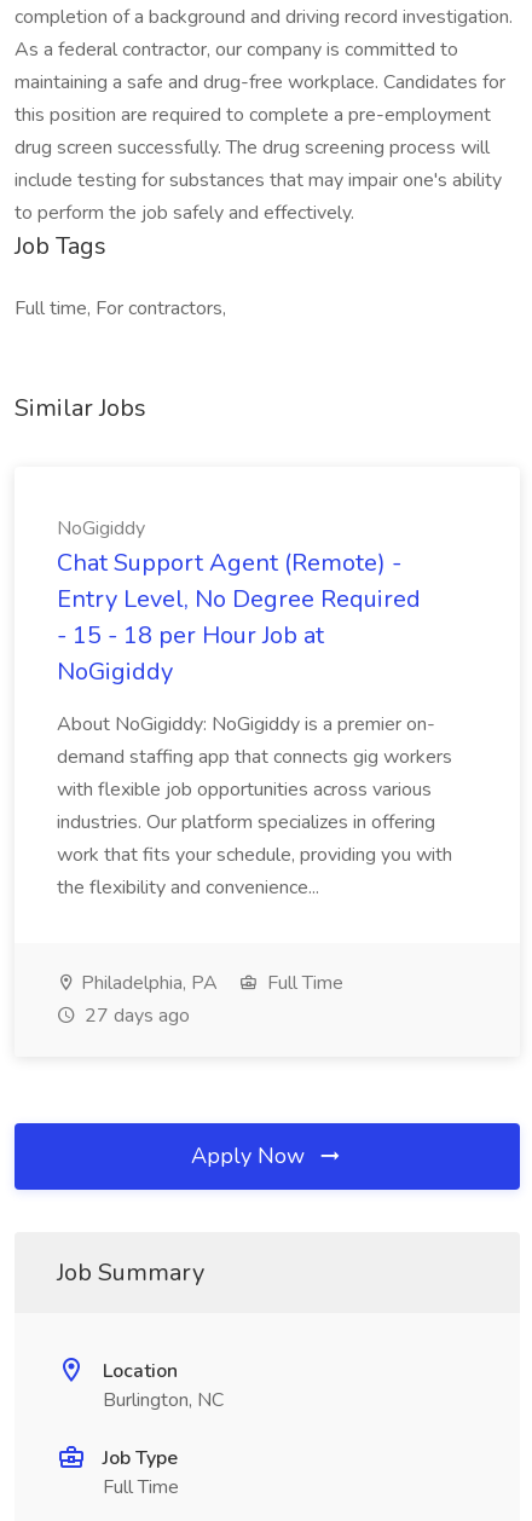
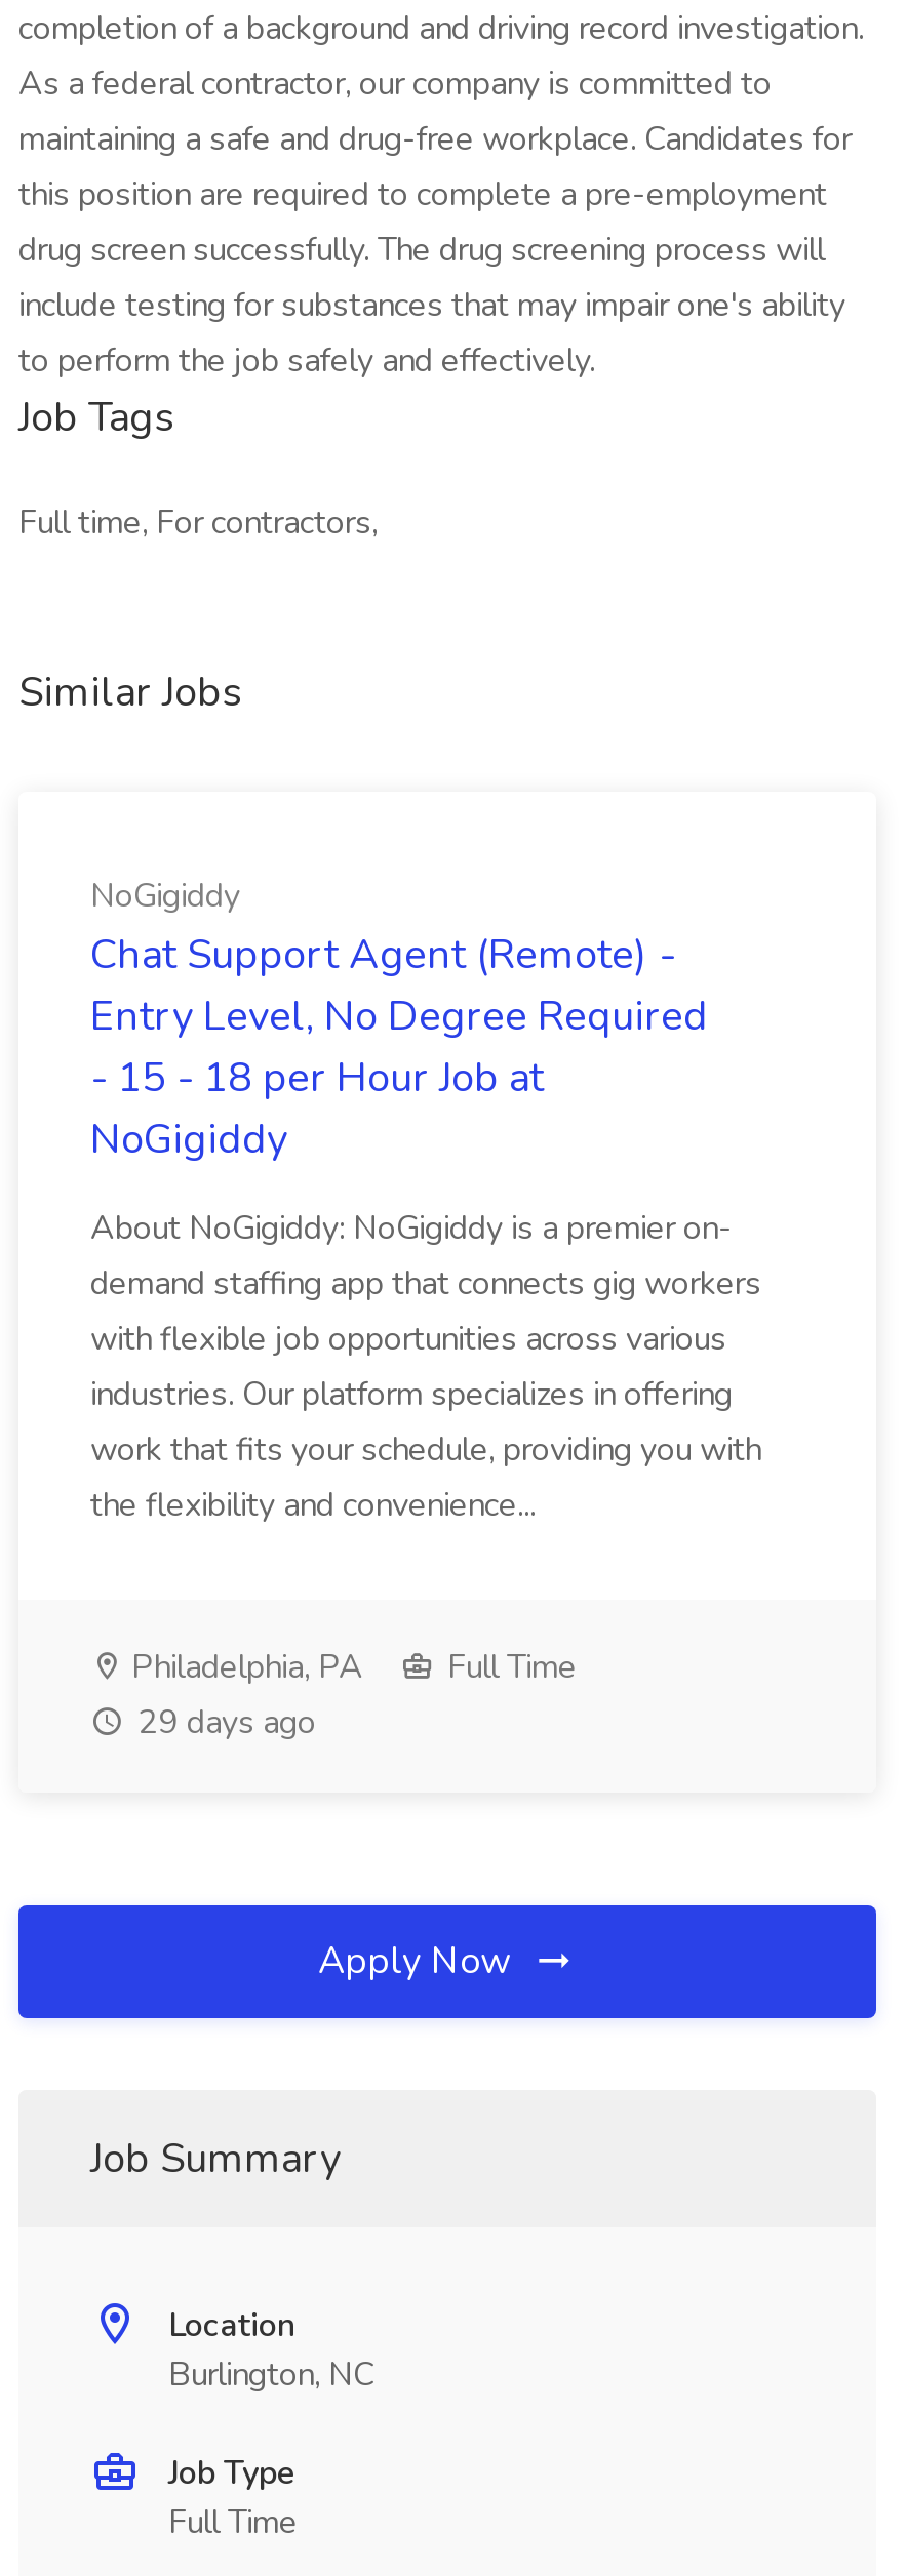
- 27 days ago
+ 29 days ago
